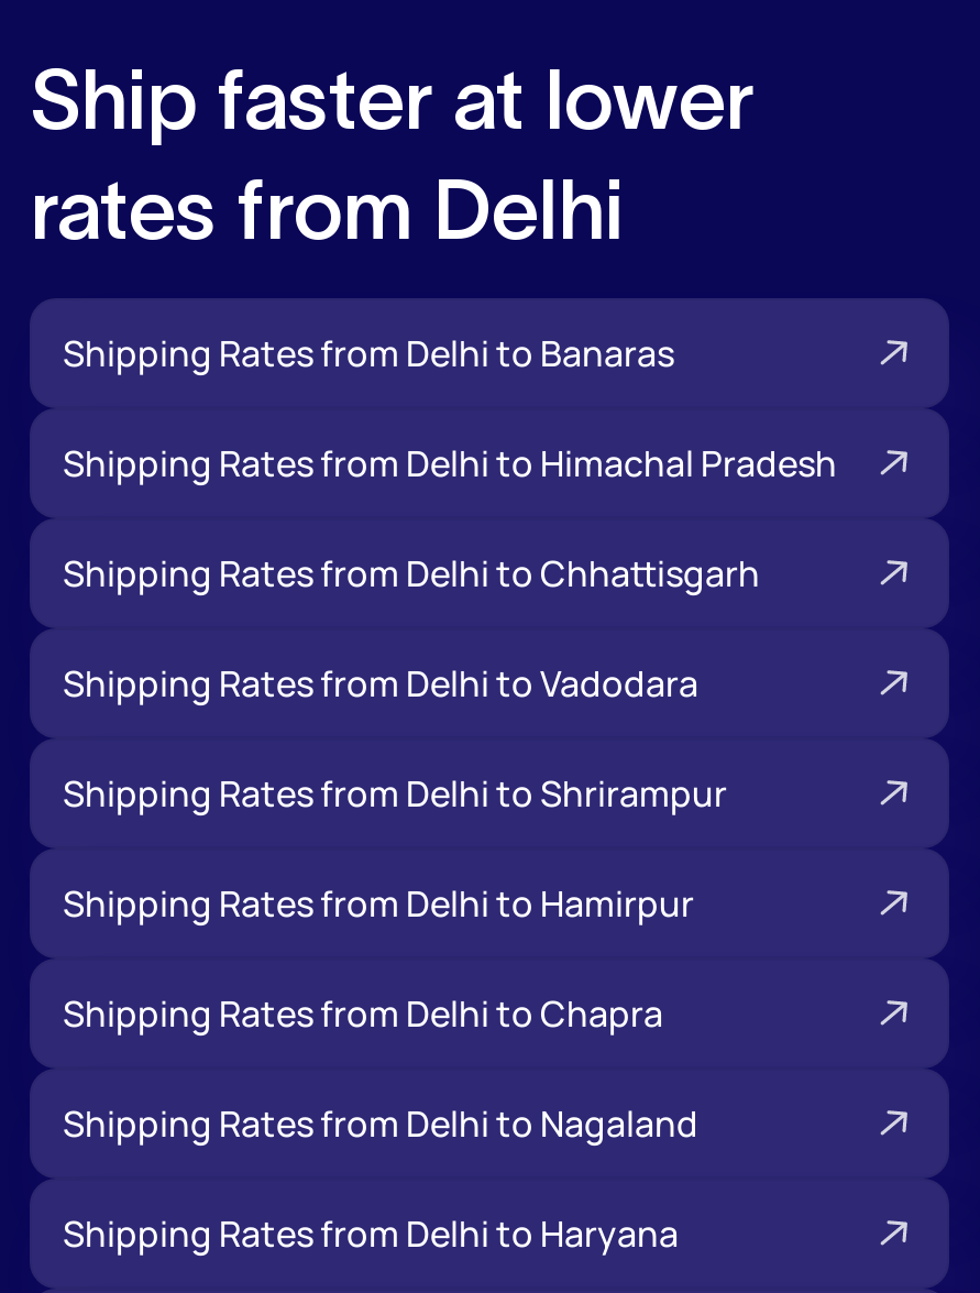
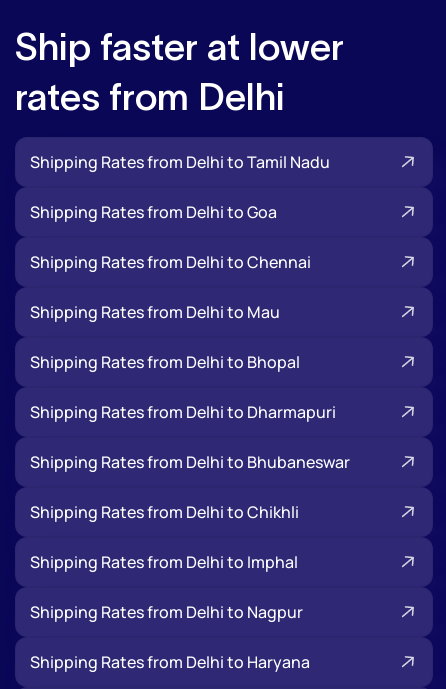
- Shipping Rates from Delhi to Banaras
- Shipping Rates from Delhi to Himachal Pradesh
- Shipping Rates from Delhi to Chhattisgarh
- Shipping Rates from Delhi to Vadodara
- Shipping Rates from Delhi to Shrirampur
- Shipping Rates from Delhi to Hamirpur
- Shipping Rates from Delhi to Chapra
- Shipping Rates from Delhi to Nagaland
+ Shipping Rates from Delhi to Tamil Nadu
+ Shipping Rates from Delhi to Goa
+ Shipping Rates from Delhi to Chennai
+ Shipping Rates from Delhi to Mau
+ Shipping Rates from Delhi to Bhopal
+ Shipping Rates from Delhi to Dharmapuri
+ Shipping Rates from Delhi to Bhubaneswar
+ Shipping Rates from Delhi to Chikhli
+ Shipping Rates from Delhi to Imphal
+ Shipping Rates from Delhi to Nagpur
